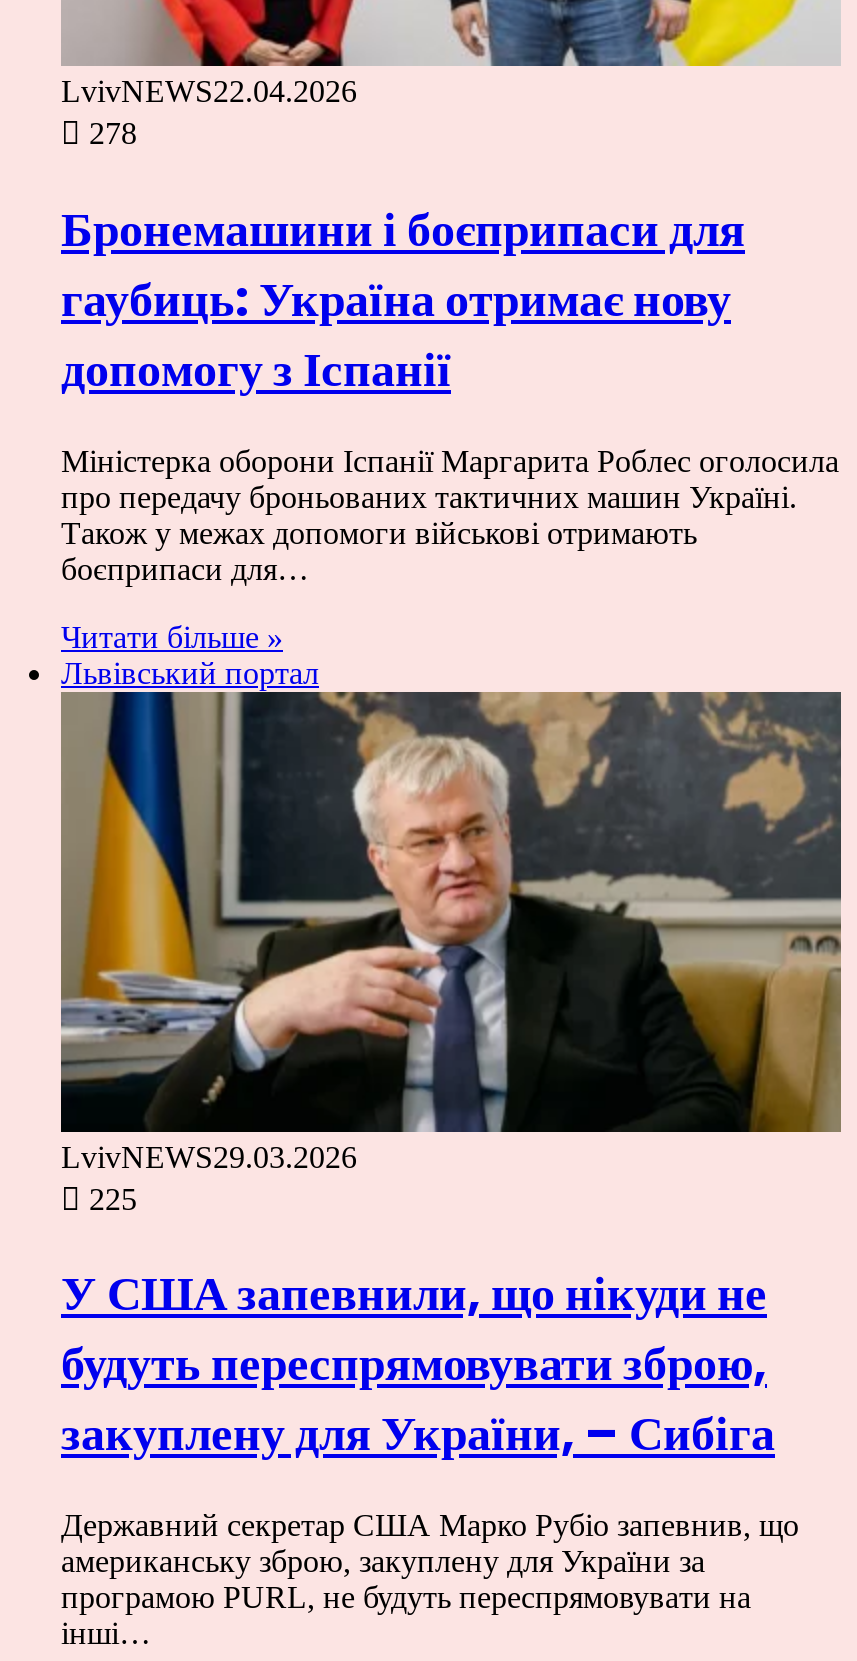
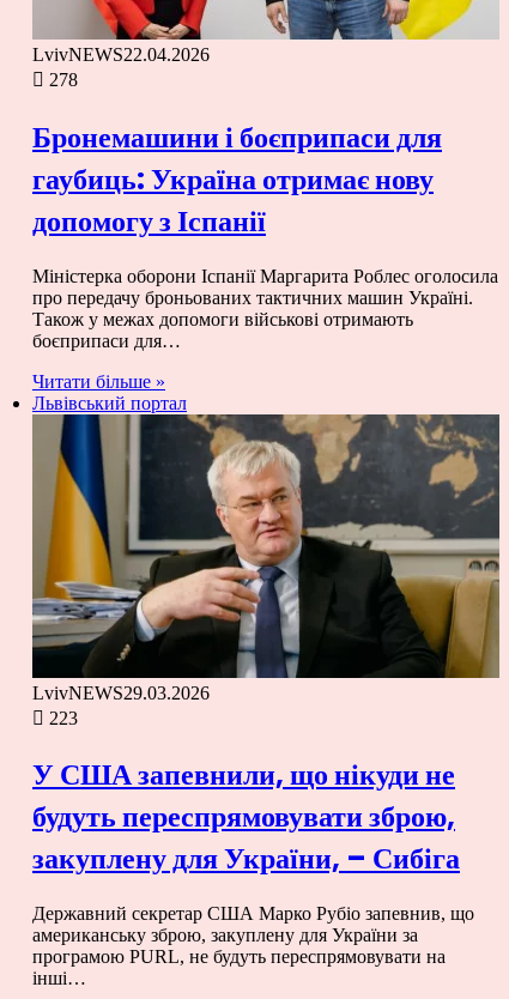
- 225
+ 223
